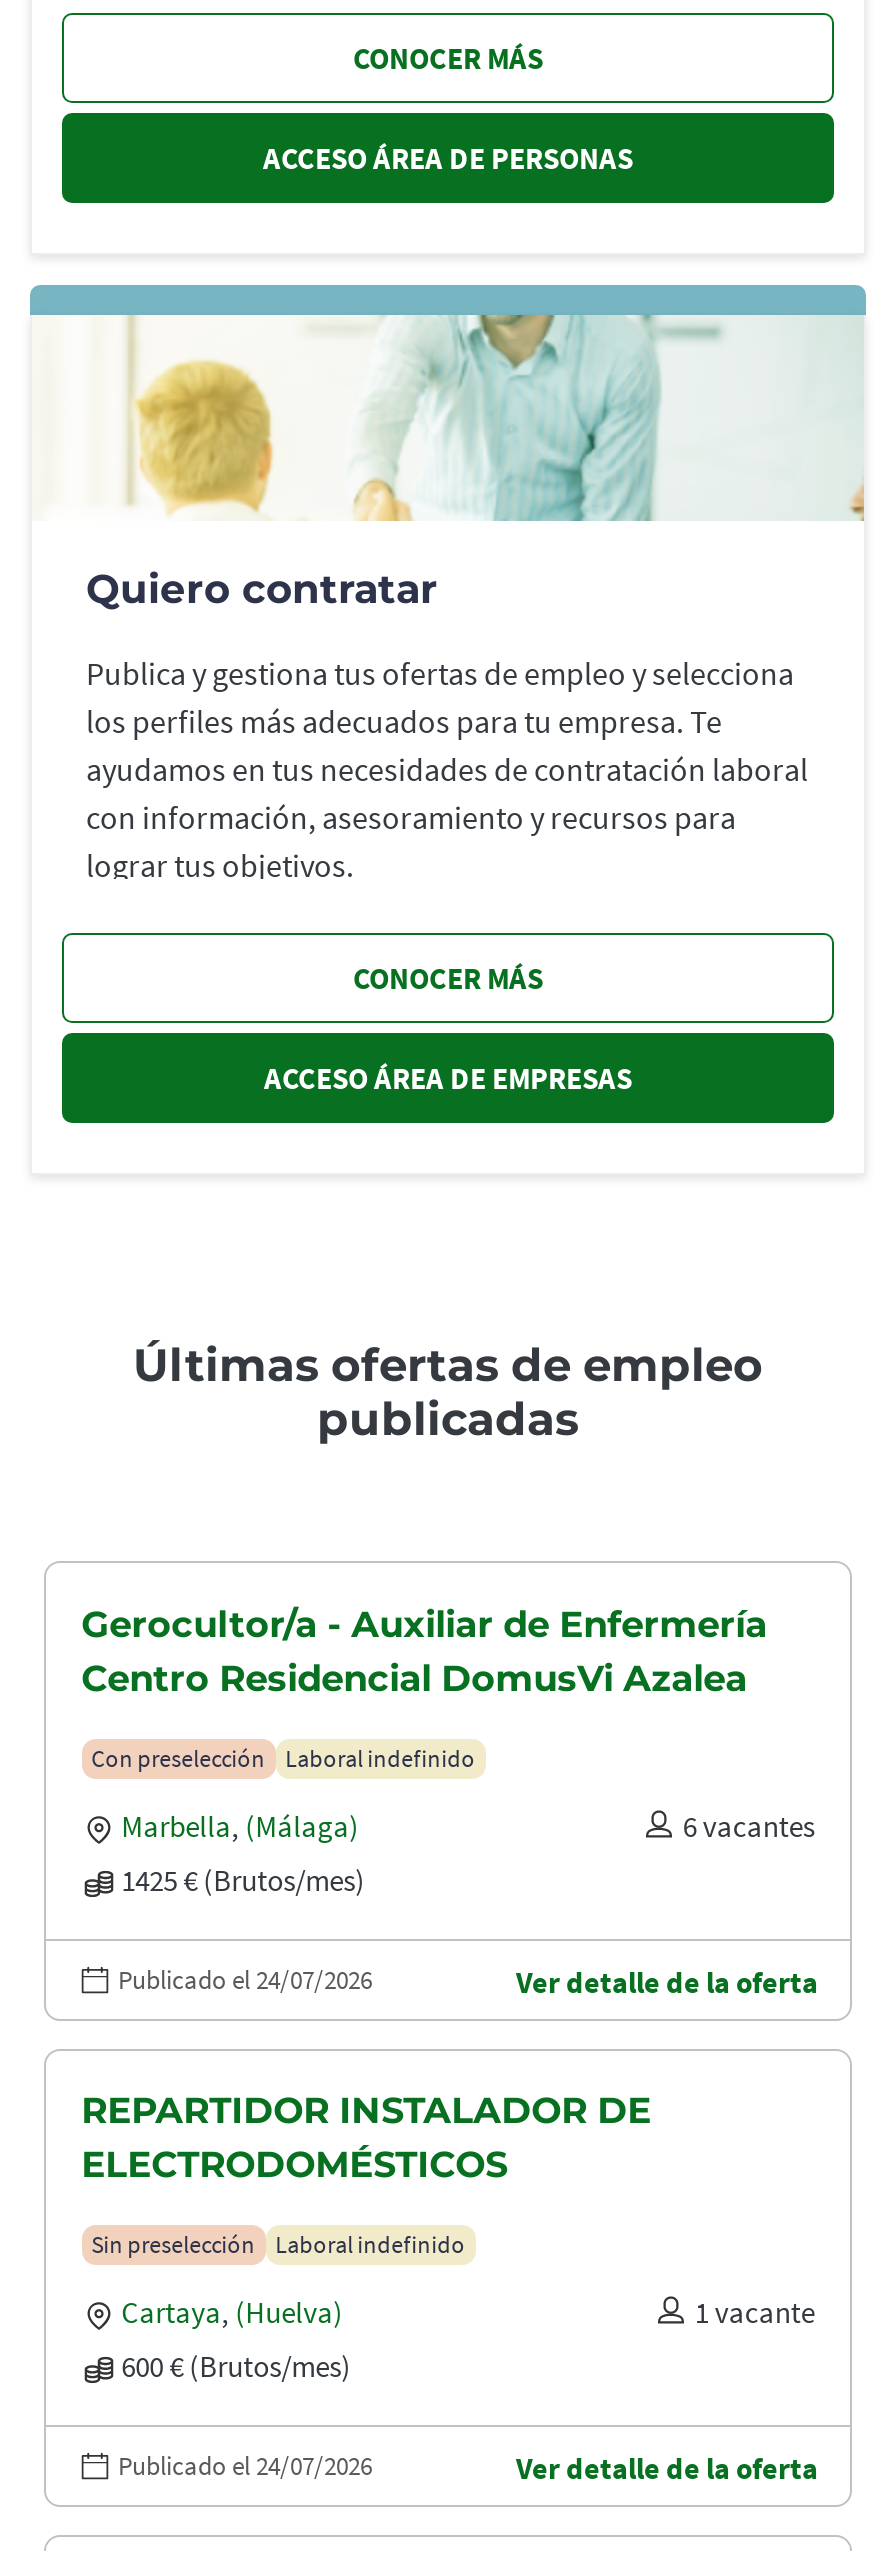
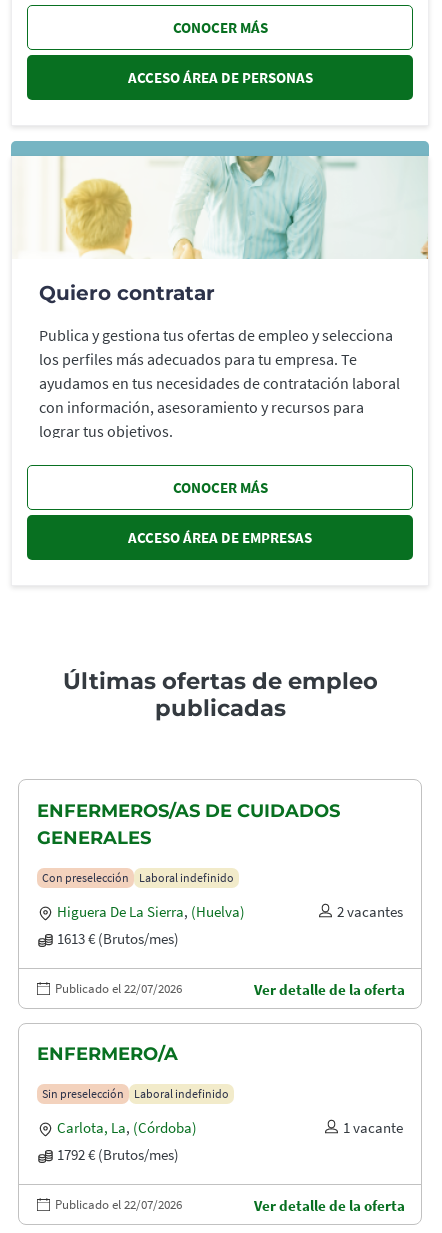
- Gerocultor/a - Auxiliar de Enfermería
- Centro Residencial DomusVi Azalea
+ ENFERMEROS/AS DE CUIDADOS
+ GENERALES

- Marbella, (Málaga)
- 6 vacantes
- 1425 € (Brutos/mes)
+ Higuera De La Sierra, (Huelva)
+ 2 vacantes
+ 1613 € (Brutos/mes)

- Publicado el 24/07/2026
+ Publicado el 22/07/2026

- REPARTIDOR INSTALADOR DE
- ELECTRODOMÉSTICOS
+ ENFERMERO/A

- Cartaya, (Huelva)
+ Carlota, La, (Córdoba)

- 600 € (Brutos/mes)
+ 1792 € (Brutos/mes)

- Publicado el 24/07/2026
+ Publicado el 22/07/2026
